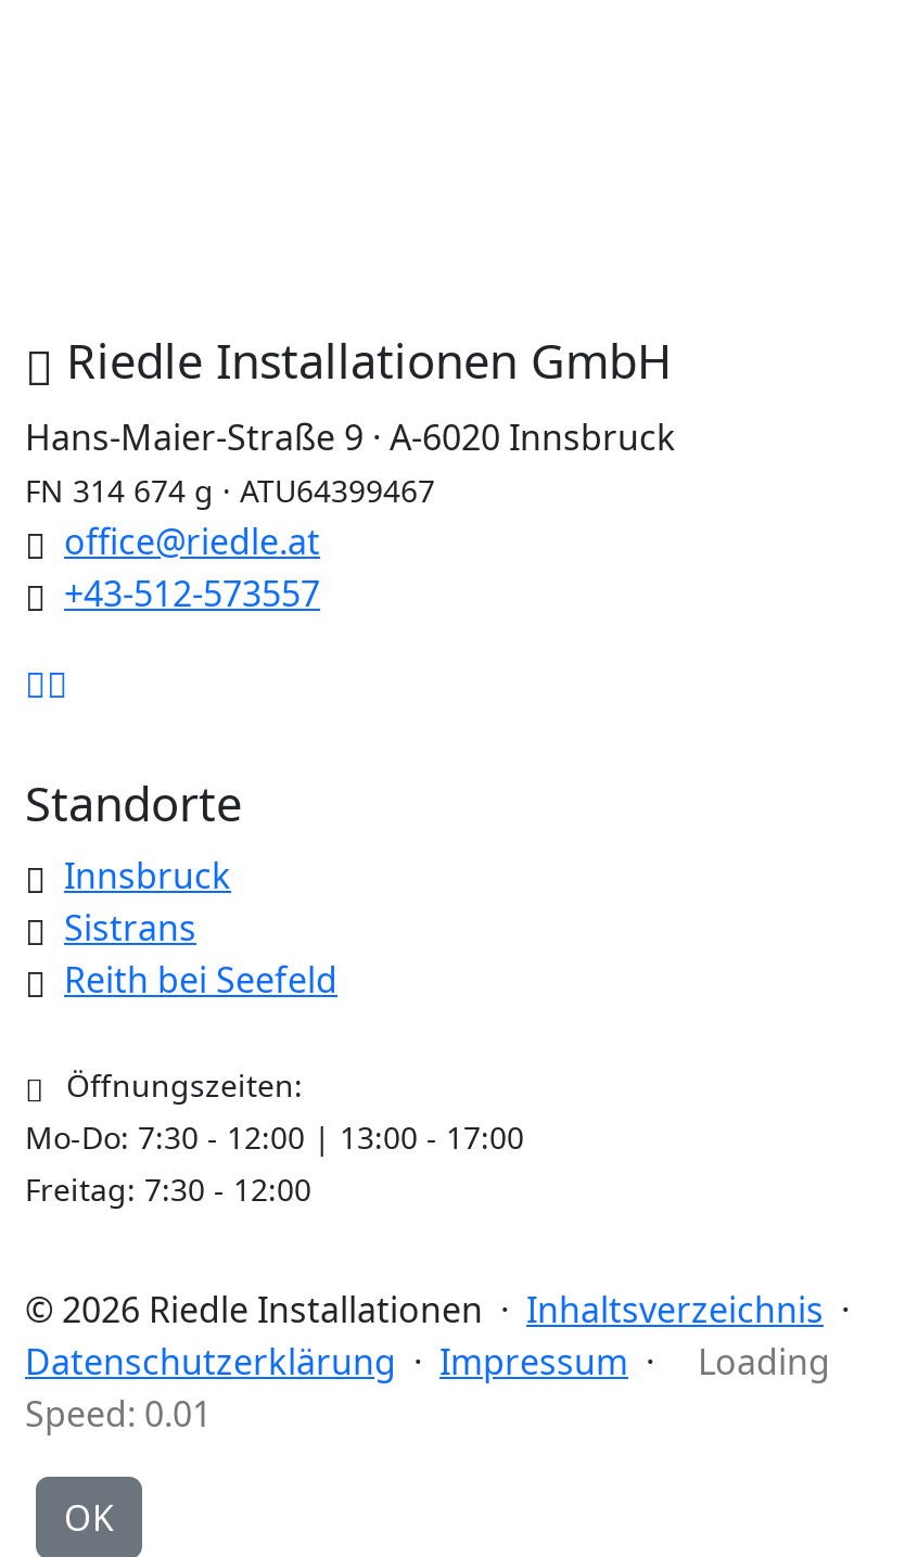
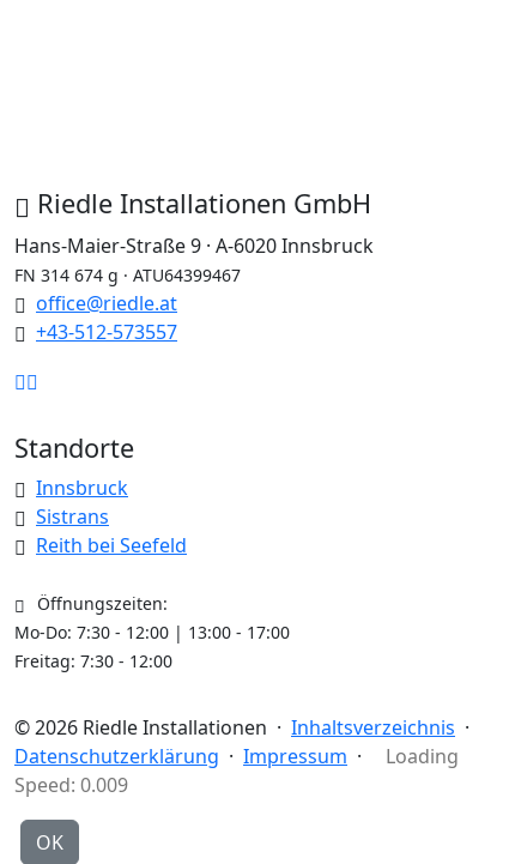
- Speed: 0.01
+ Speed: 0.009
